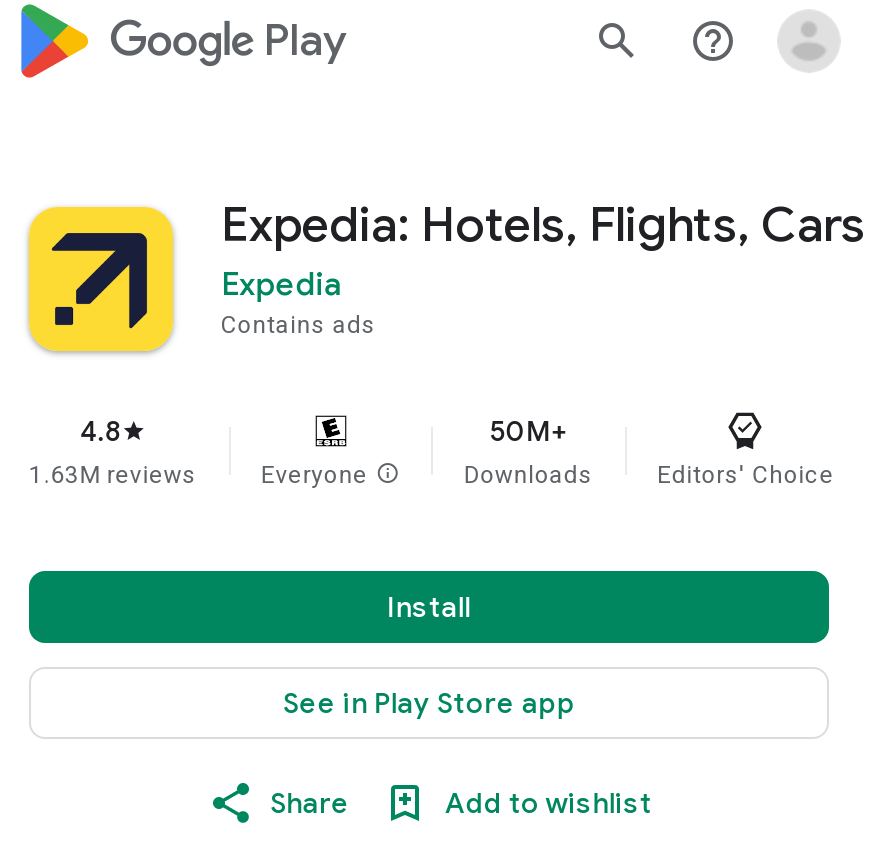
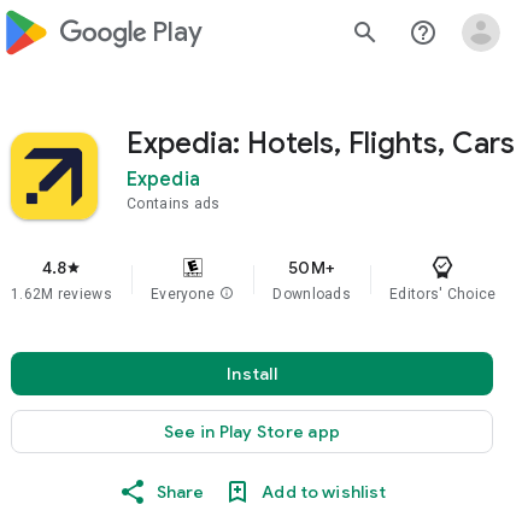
- 1.63M reviews
+ 1.62M reviews
